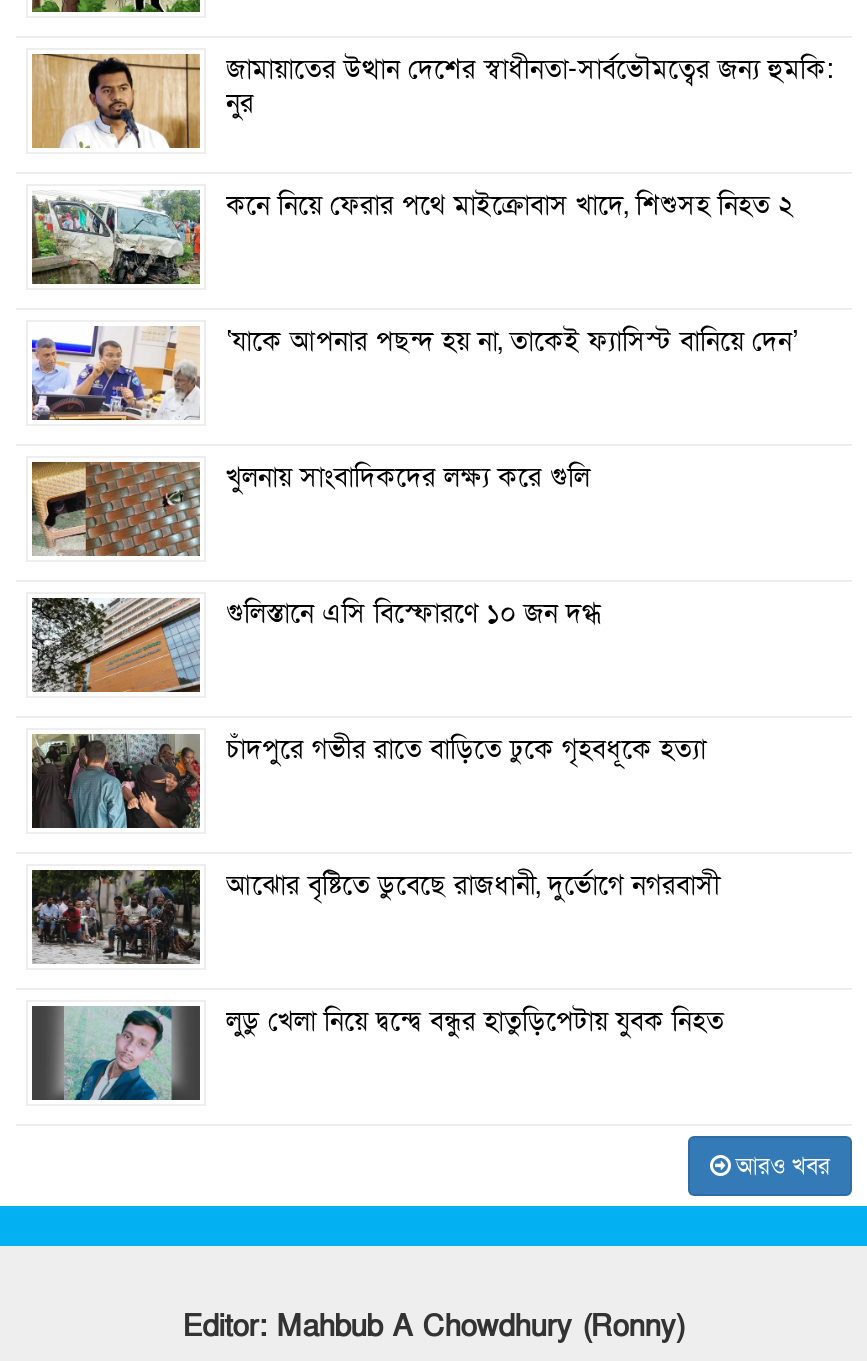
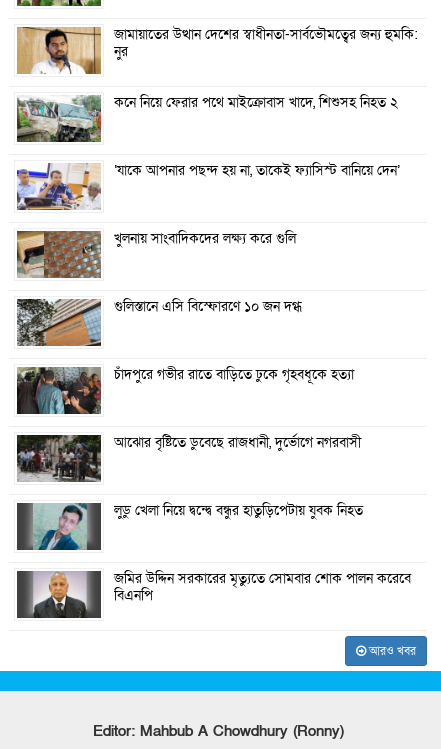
+ [image]
+ জমির উদ্দিন সরকারের মৃত্যুতে সোমবার শোক পালন করেবে
+ বিএনপি
